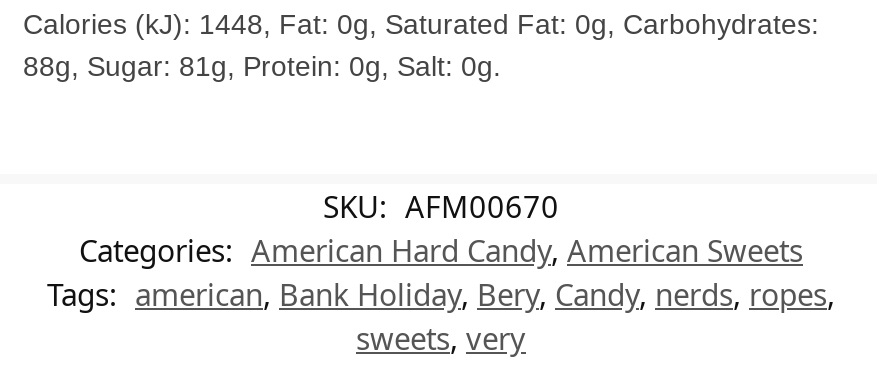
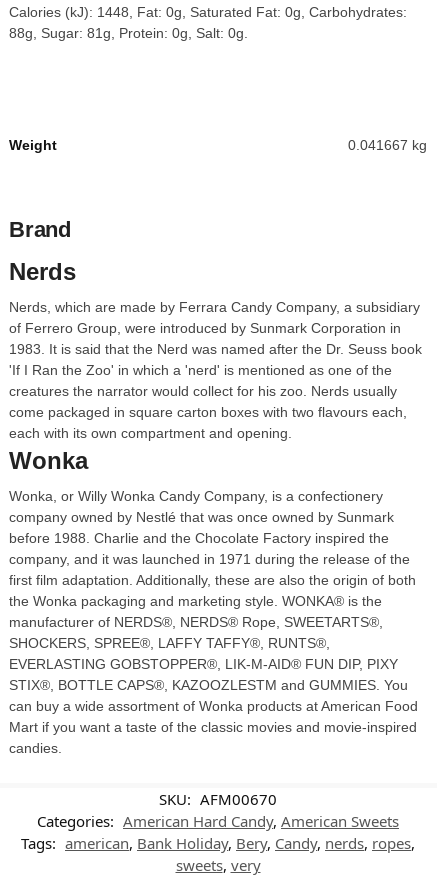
+ Weight
+ 0.041667 kg

+ Brand
+ Nerds
+ Nerds, which are made by Ferrara Candy Company, a subsidiary
+ of Ferrero Group, were introduced by Sunmark Corporation in
+ 1983. It is said that the Nerd was named after the Dr. Seuss book
+ 'If I Ran the Zoo' in which a 'nerd' is mentioned as one of the
+ creatures the narrator would collect for his zoo. Nerds usually
+ come packaged in square carton boxes with two flavours each,
+ each with its own compartment and opening.
+ Wonka
+ Wonka, or Willy Wonka Candy Company, is a confectionery
+ company owned by Nestlé that was once owned by Sunmark
+ before 1988. Charlie and the Chocolate Factory inspired the
+ company, and it was launched in 1971 during the release of the
+ first film adaptation. Additionally, these are also the origin of both
+ the Wonka packaging and marketing style. WONKA® is the
+ manufacturer of NERDS®, NERDS® Rope, SWEETARTS®,
+ SHOCKERS, SPREE®, LAFFY TAFFY®, RUNTS®,
+ EVERLASTING GOBSTOPPER®, LIK-M-AID® FUN DIP, PIXY
+ STIX®, BOTTLE CAPS®, KAZOOZLESTM and GUMMIES. You
+ can buy a wide assortment of Wonka products at American Food
+ Mart if you want a taste of the classic movies and movie-inspired
+ candies.
